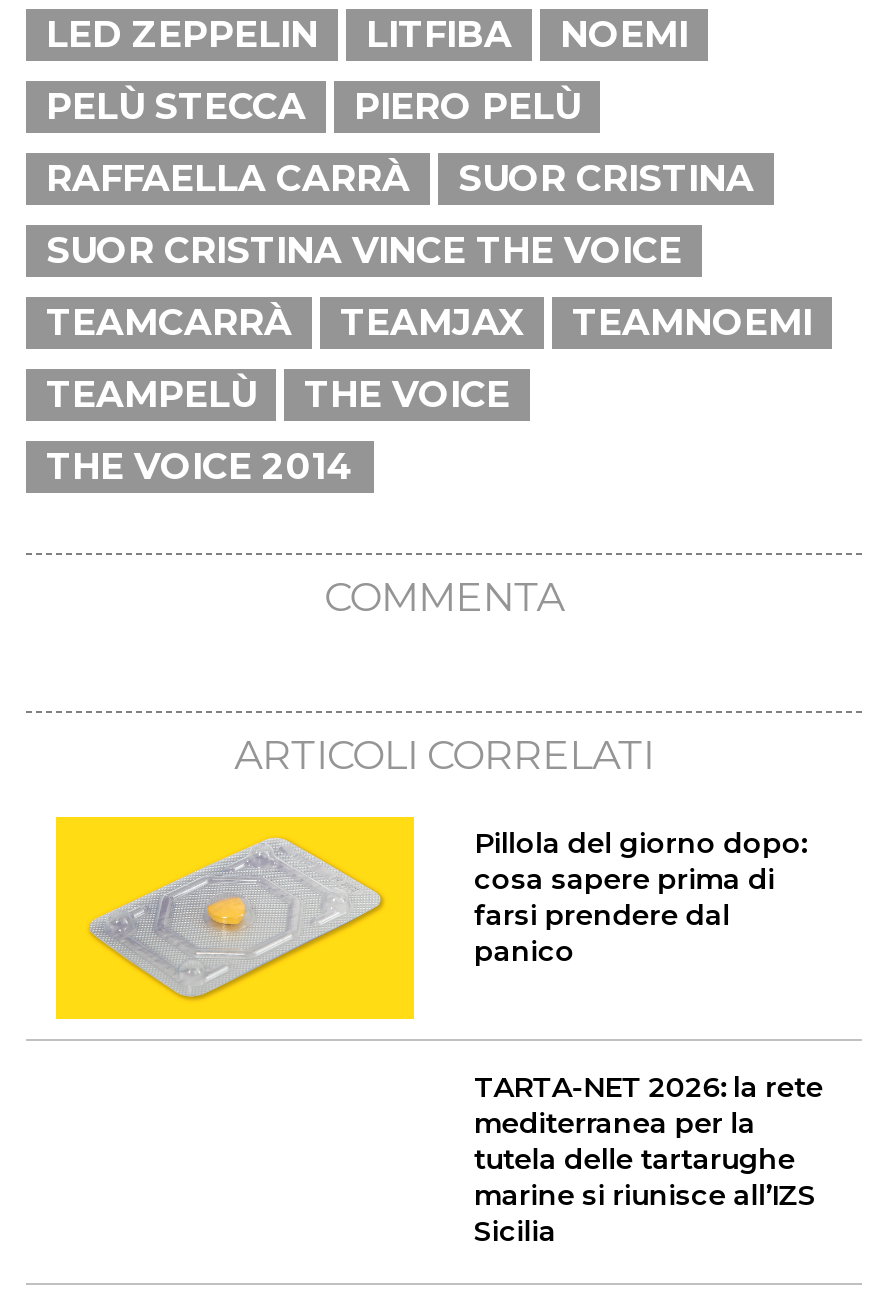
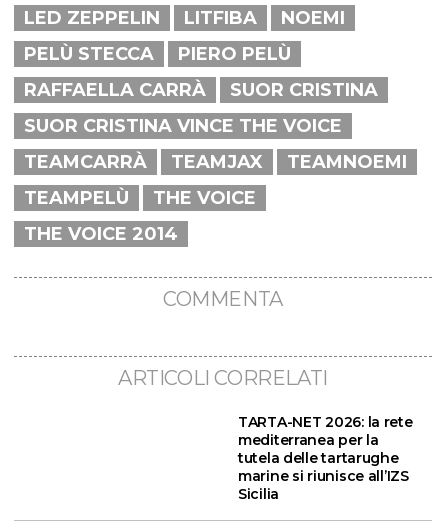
- [image]
- Pillola del giorno dopo:
- cosa sapere prima di
- farsi prendere dal
- panico
